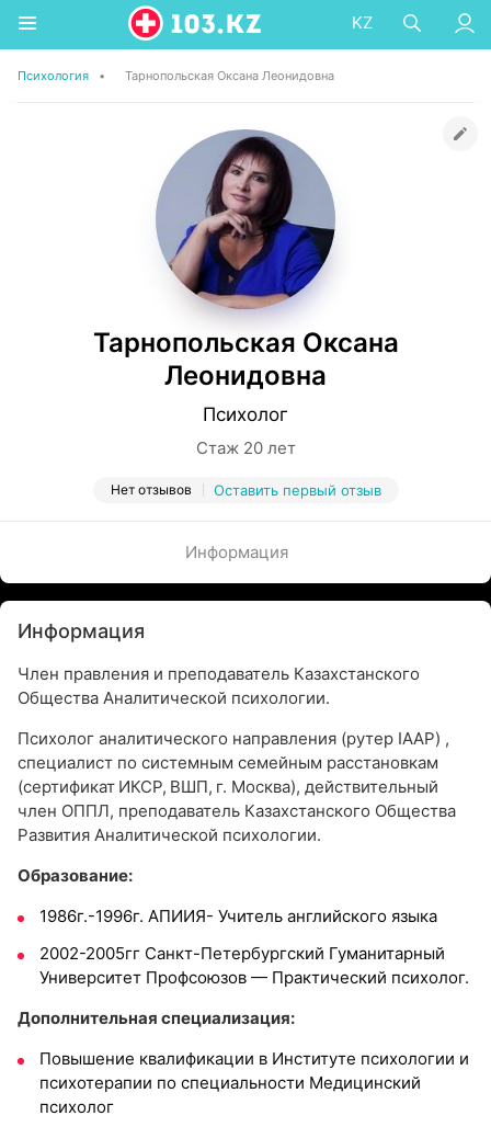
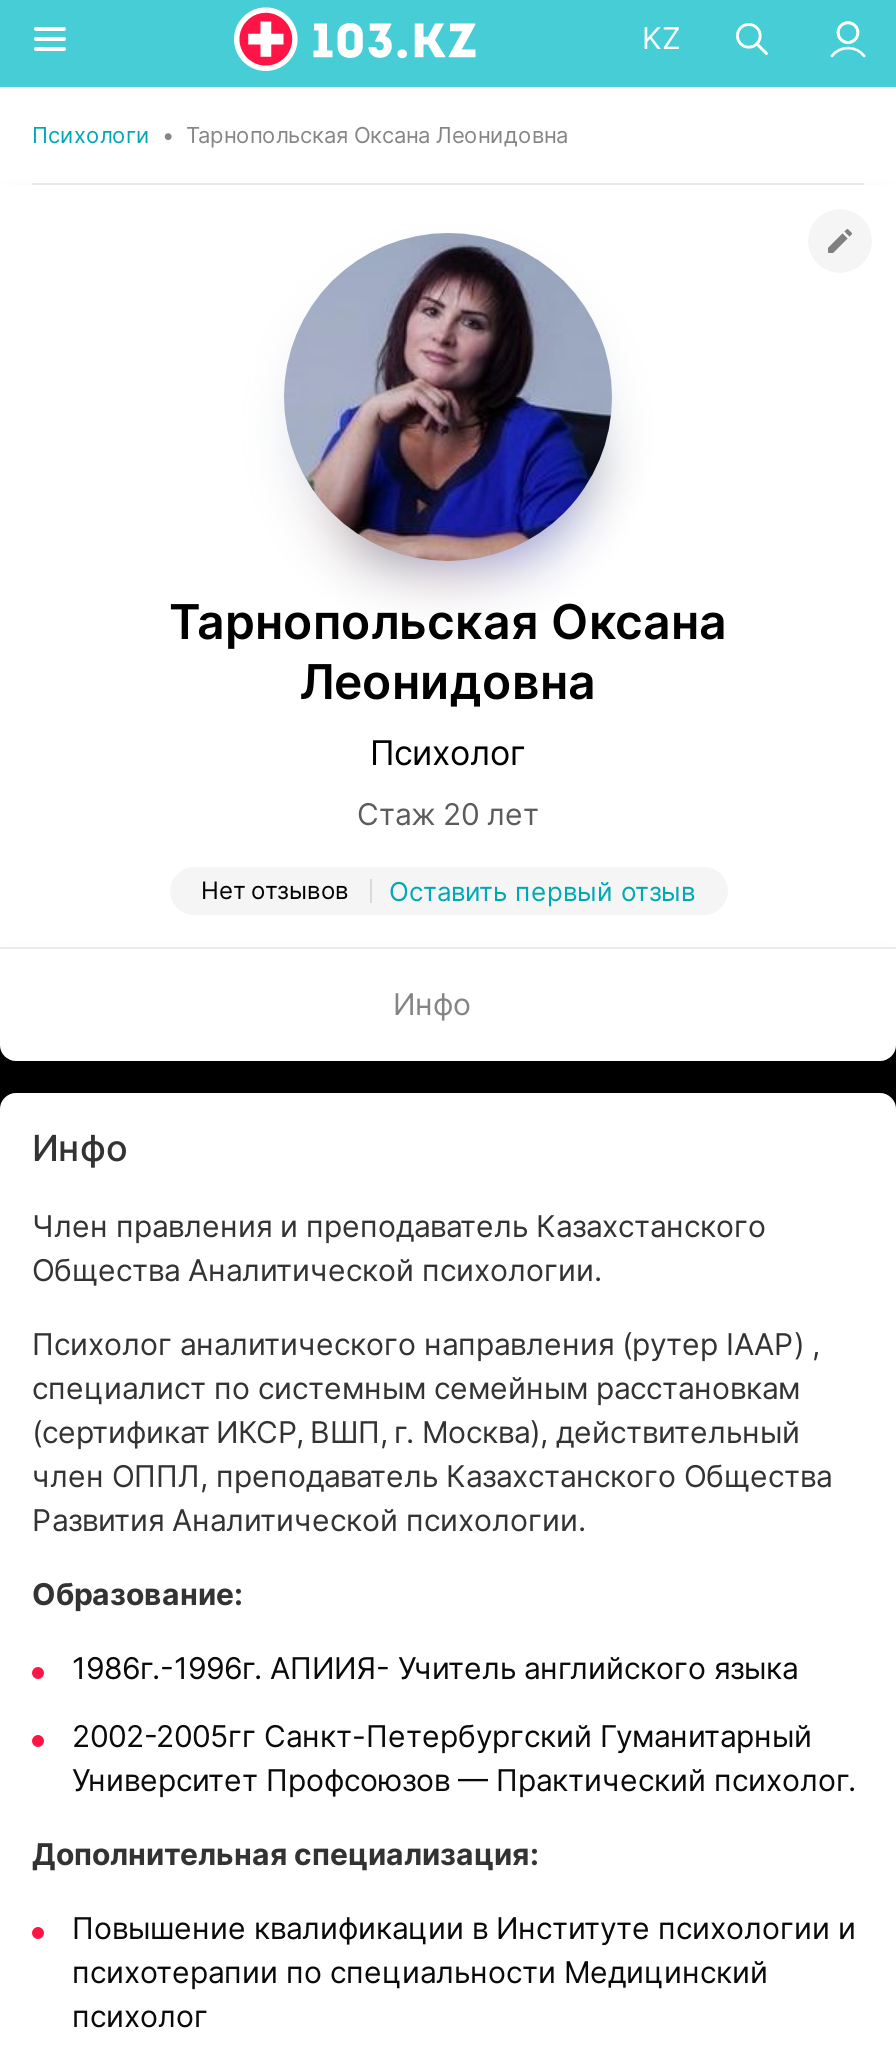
- Психология •
- Тарнопольская Оксана Леонидовна
+ Психологи • Тарнопольская Оксана Леонидовна

- Информация
+ Инфо

- Информация
+ Инфо
